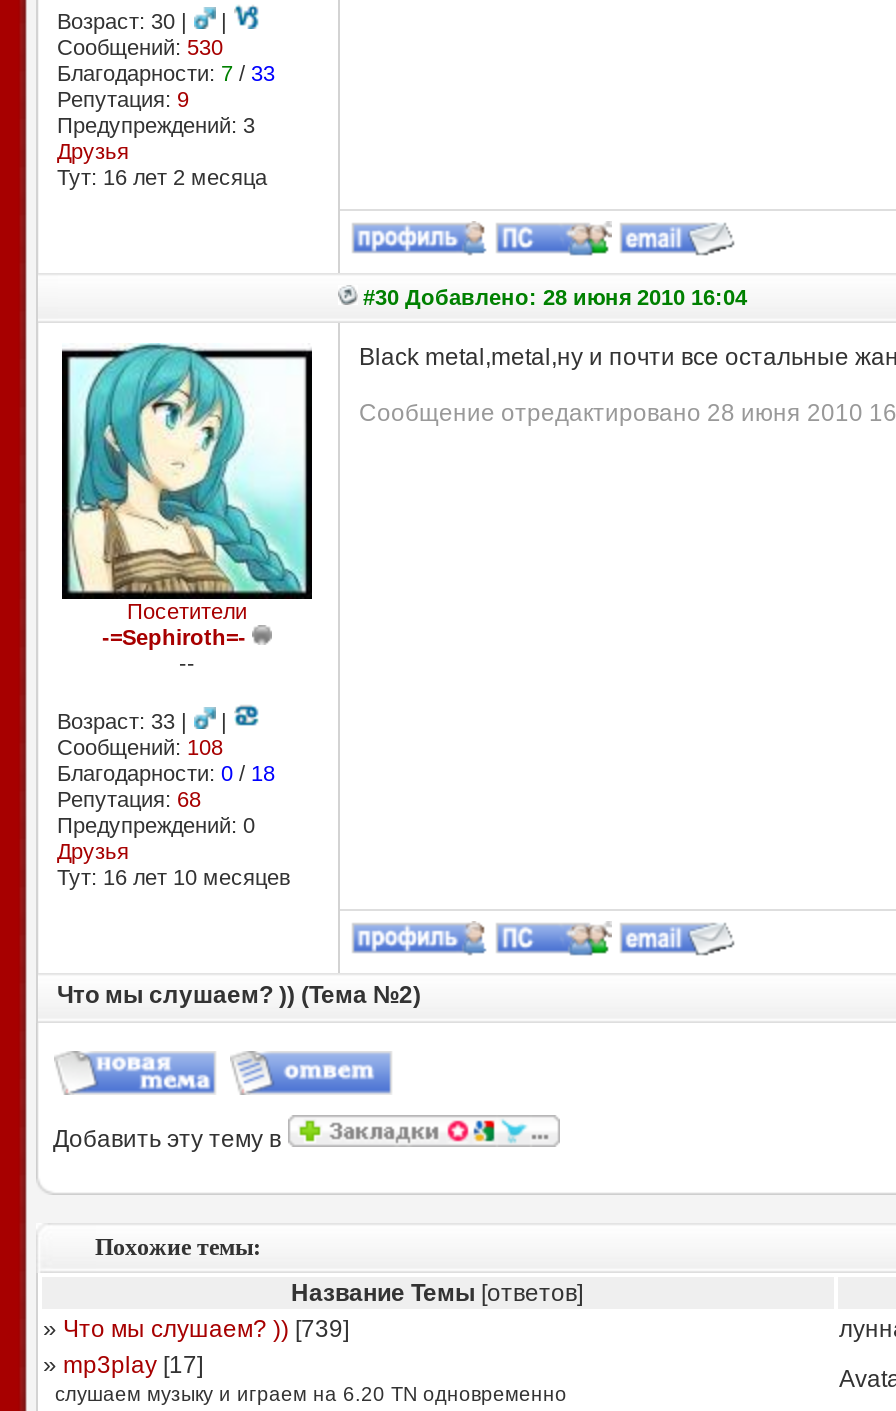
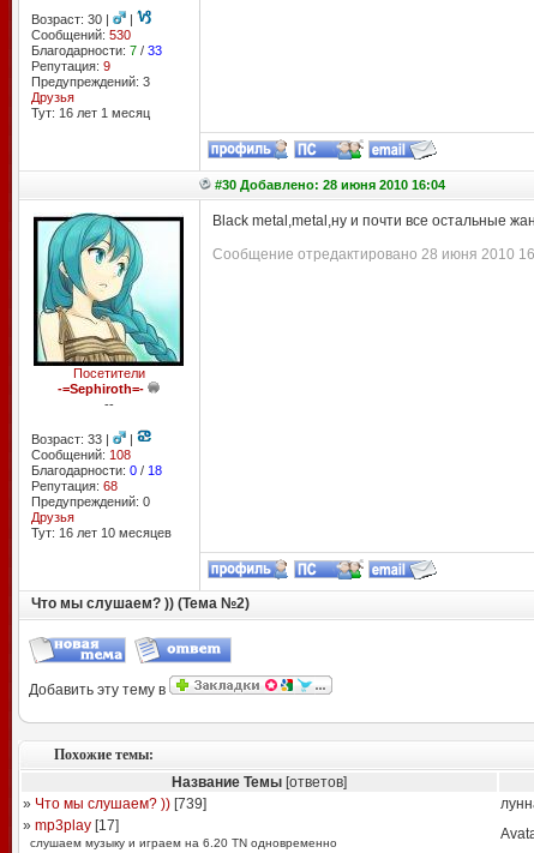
- Тут: 16 лет 2 месяцa
+ Тут: 16 лет 1 месяц
